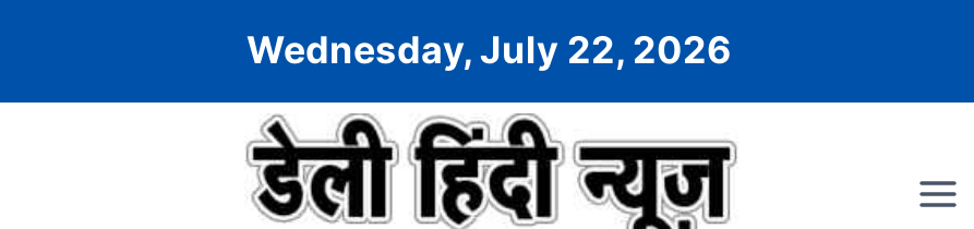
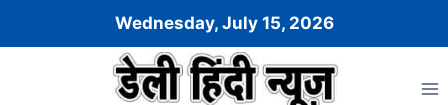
- Wednesday, July 22, 2026
+ Wednesday, July 15, 2026
